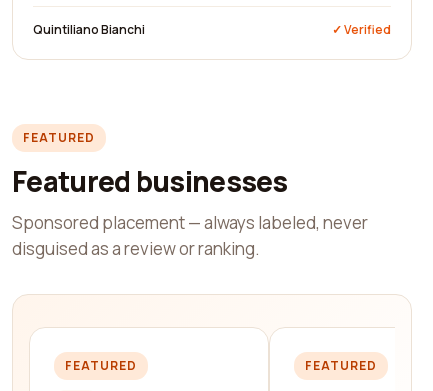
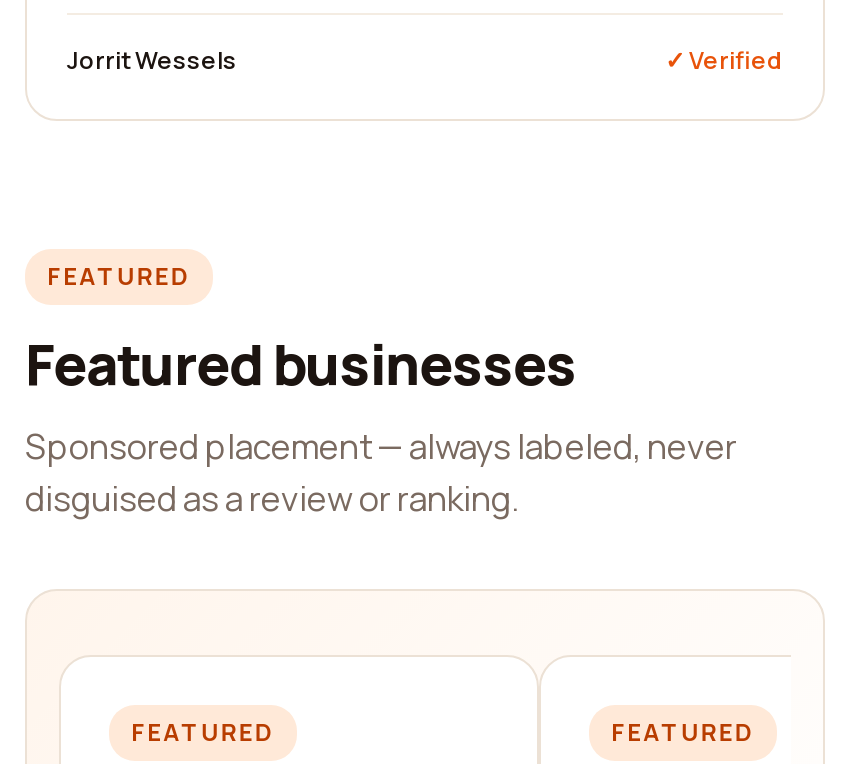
- Quintiliano Bianchi
+ Jorrit Wessels
